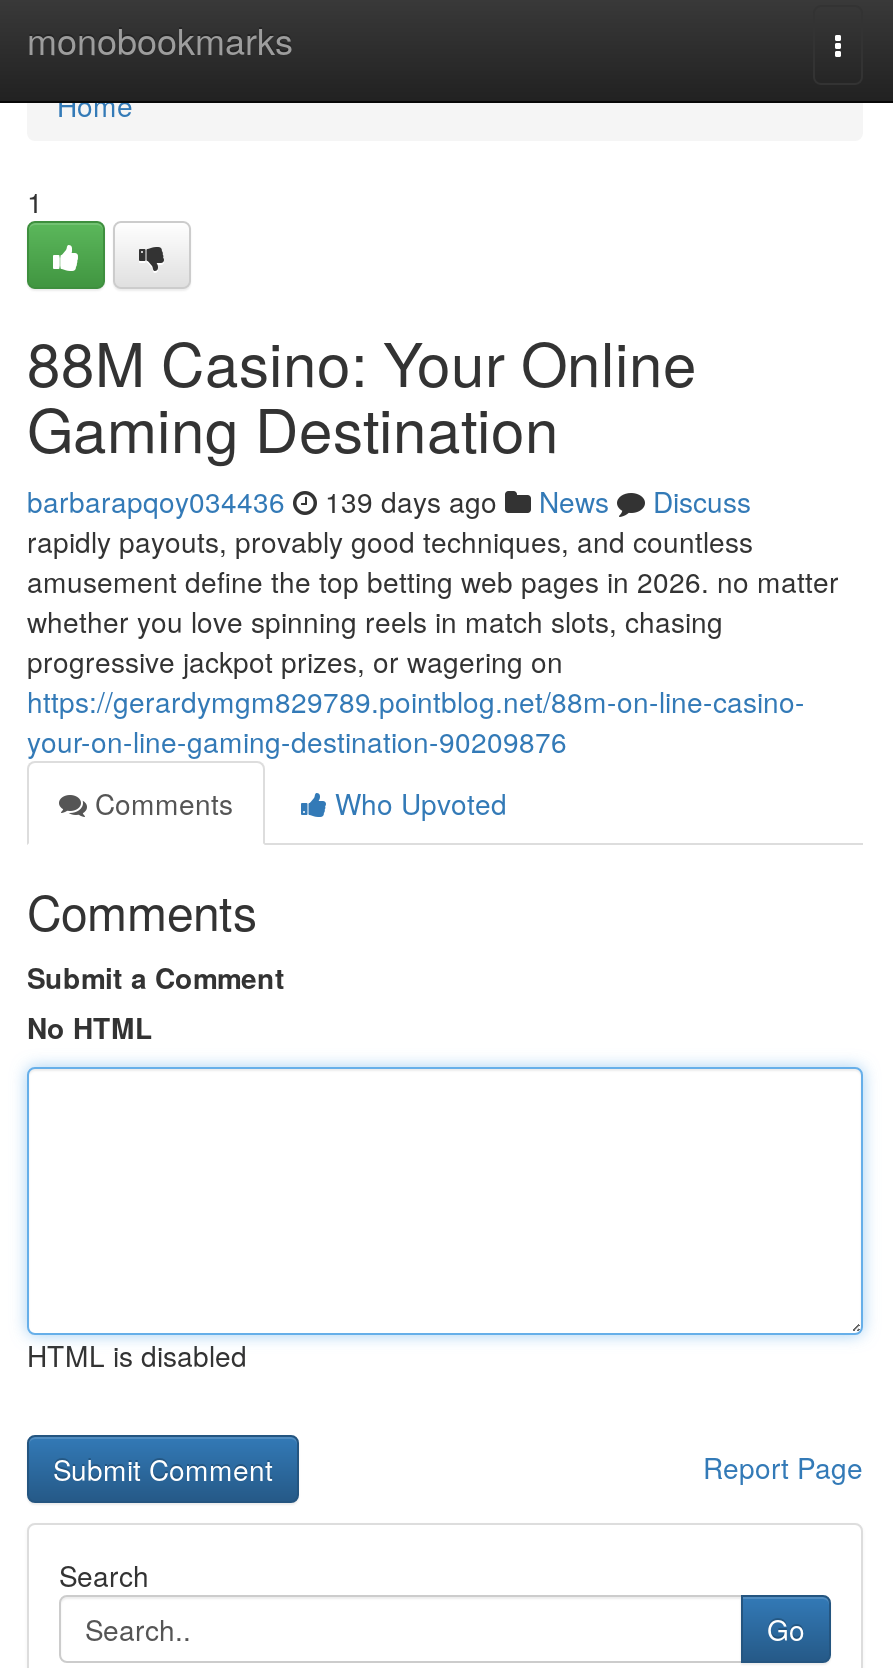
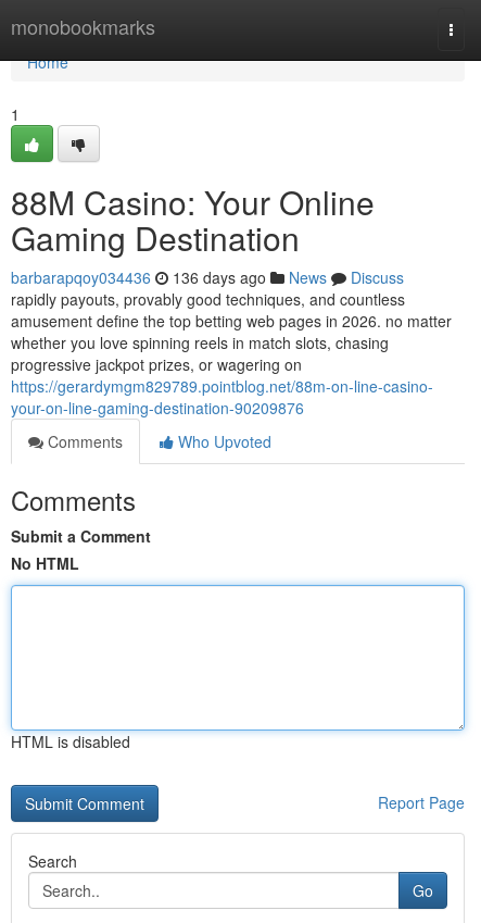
- barbarapqoy034436 139 days ago News Discuss
+ barbarapqoy034436 136 days ago News Discuss
